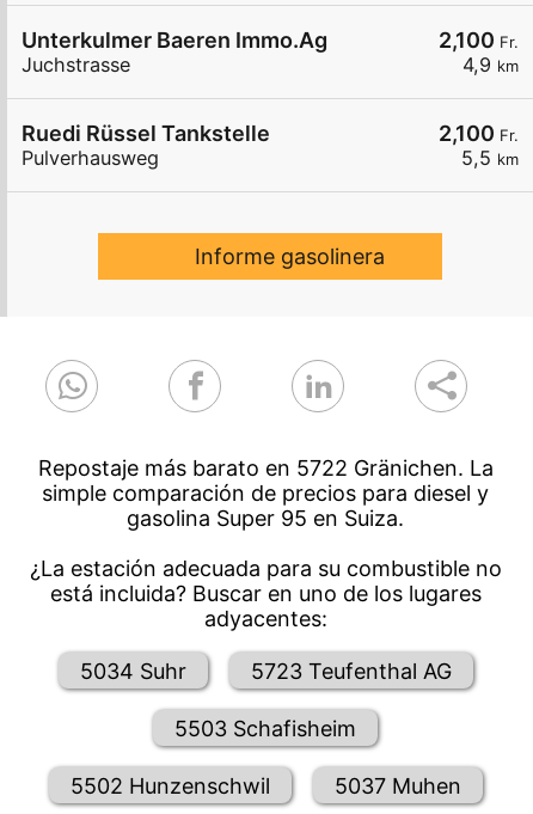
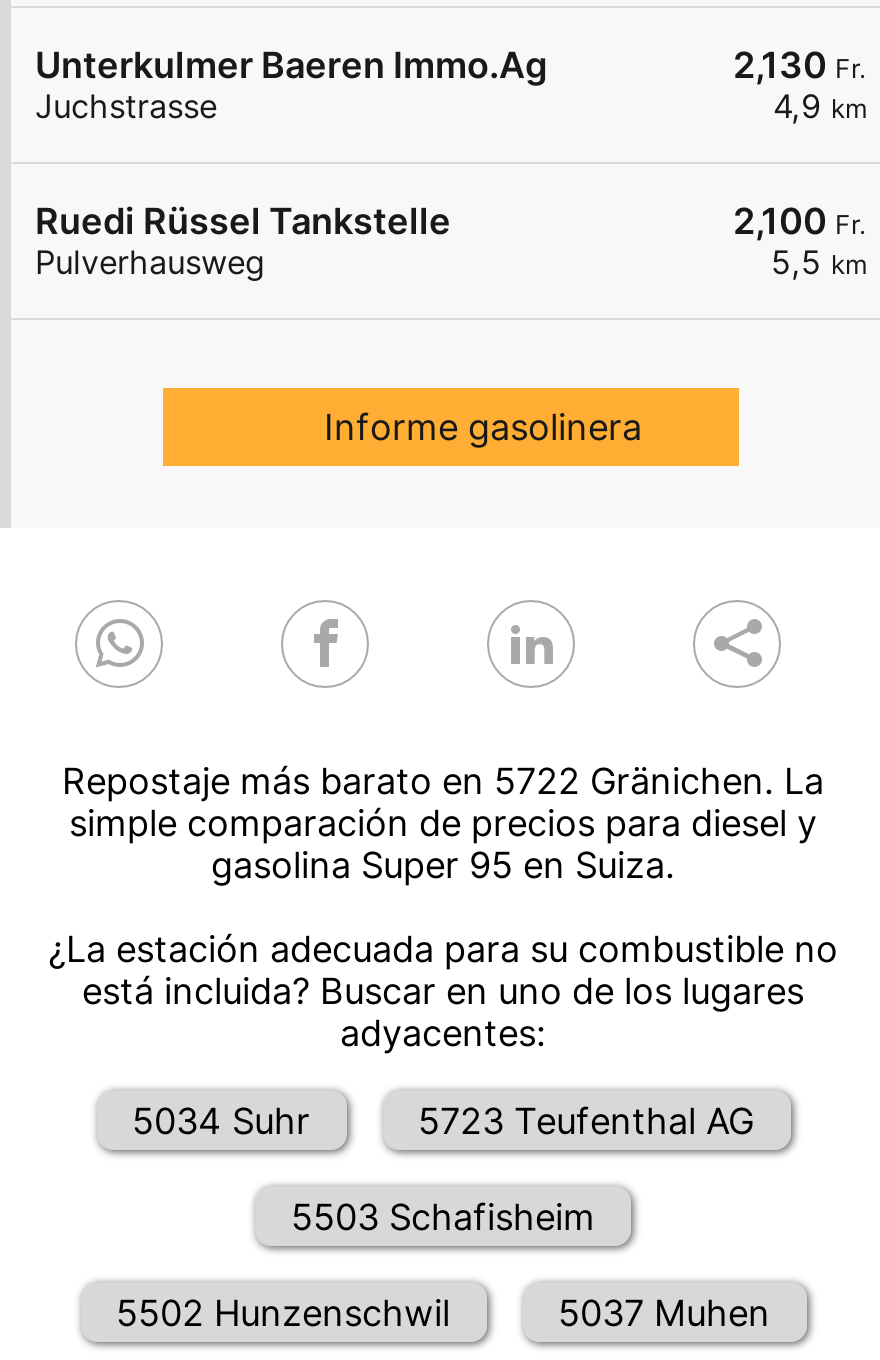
- 2,100 Fr.
+ 2,130 Fr.
